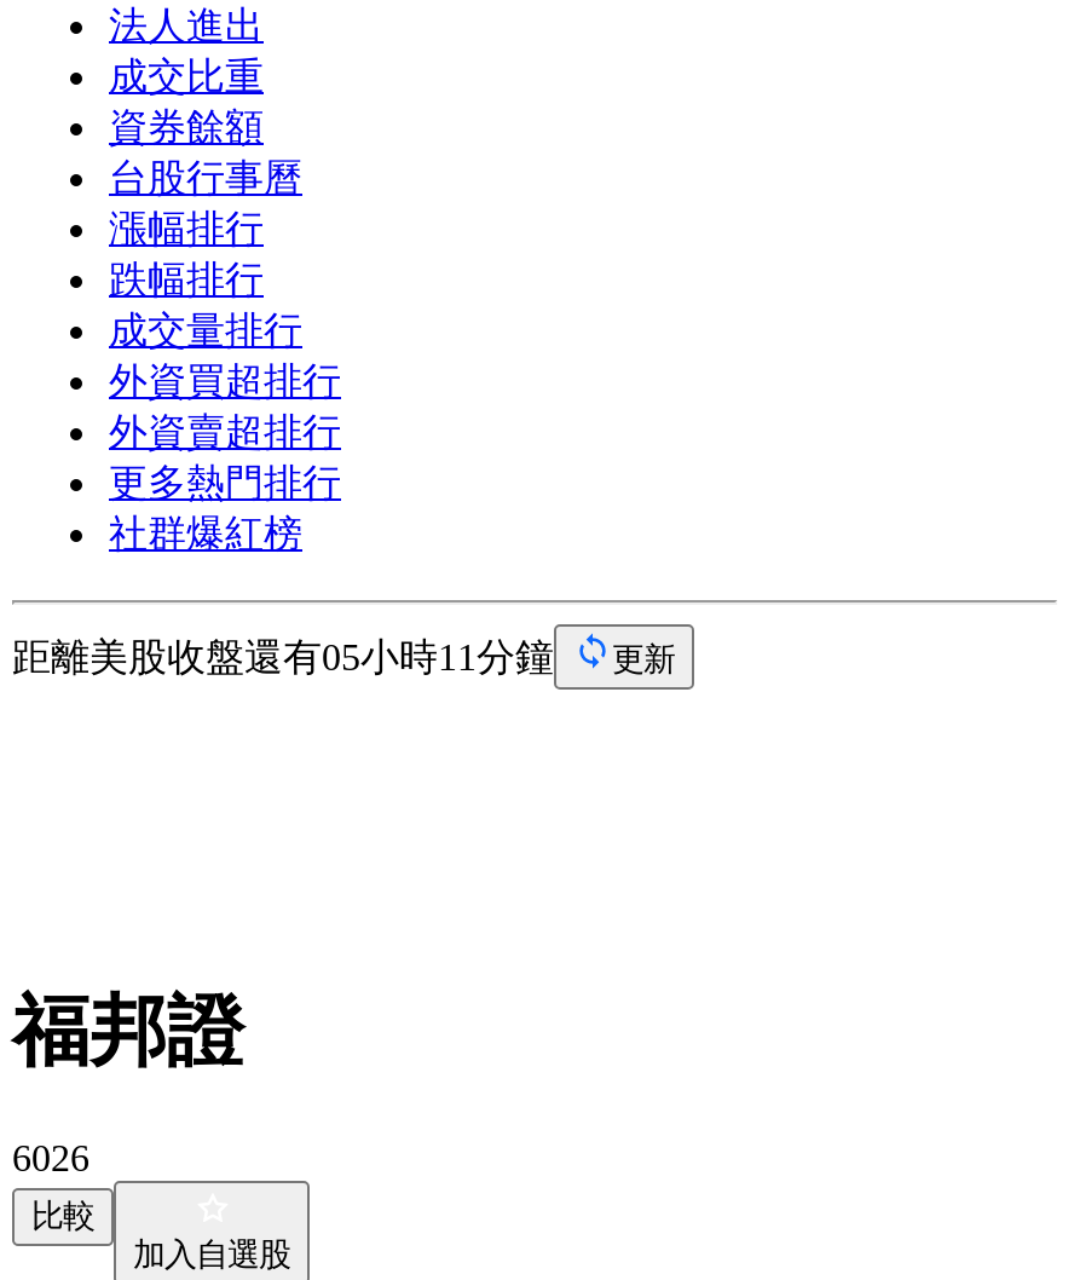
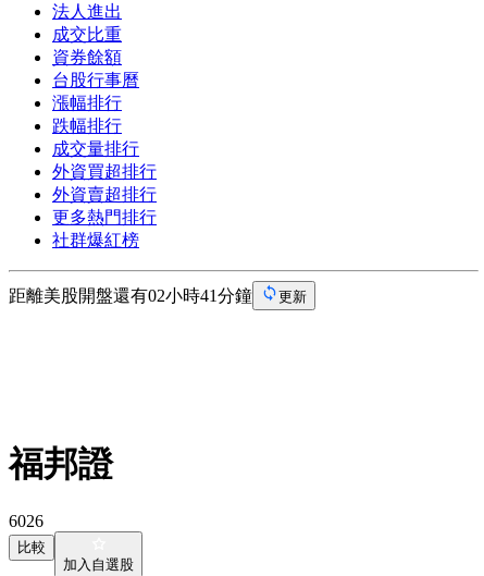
- 距離美股收盤還有05小時11分鐘
+ 距離美股開盤還有02小時41分鐘
